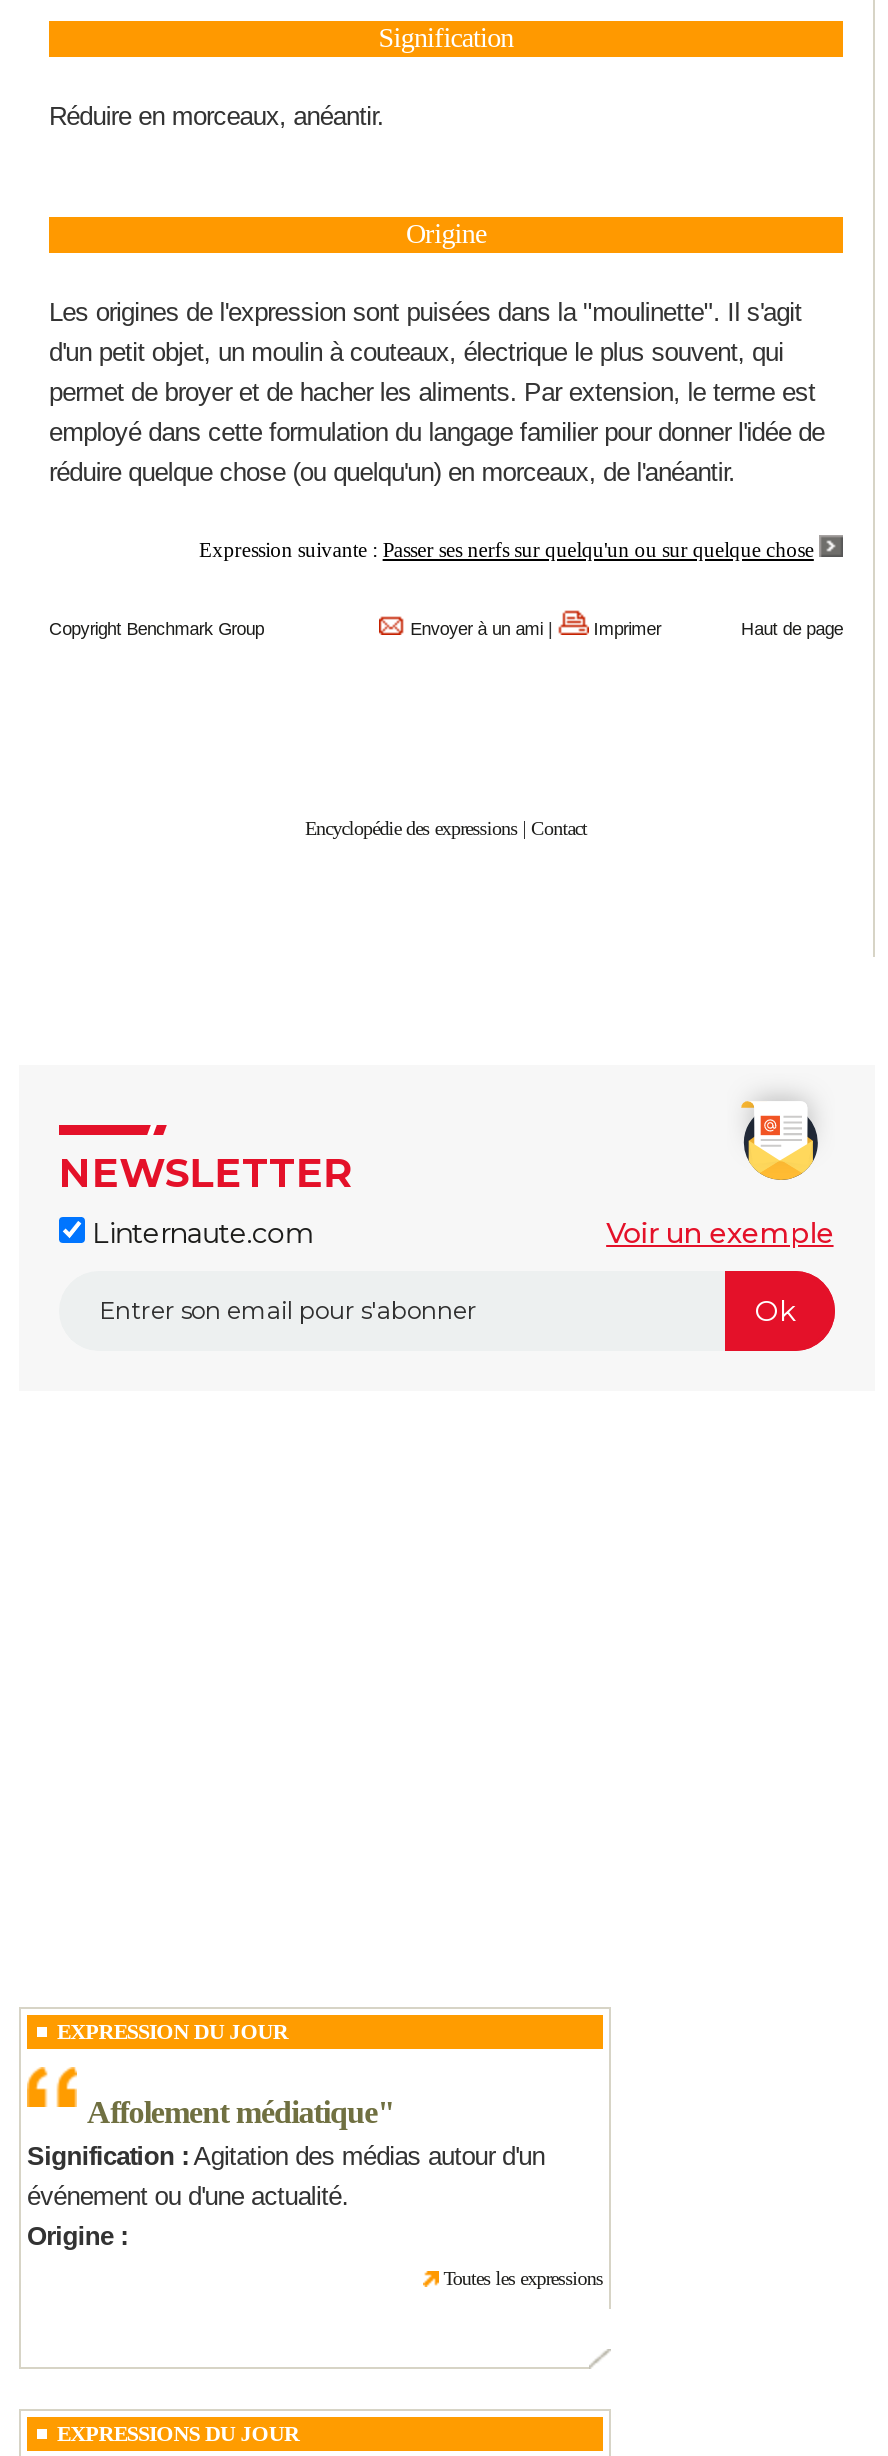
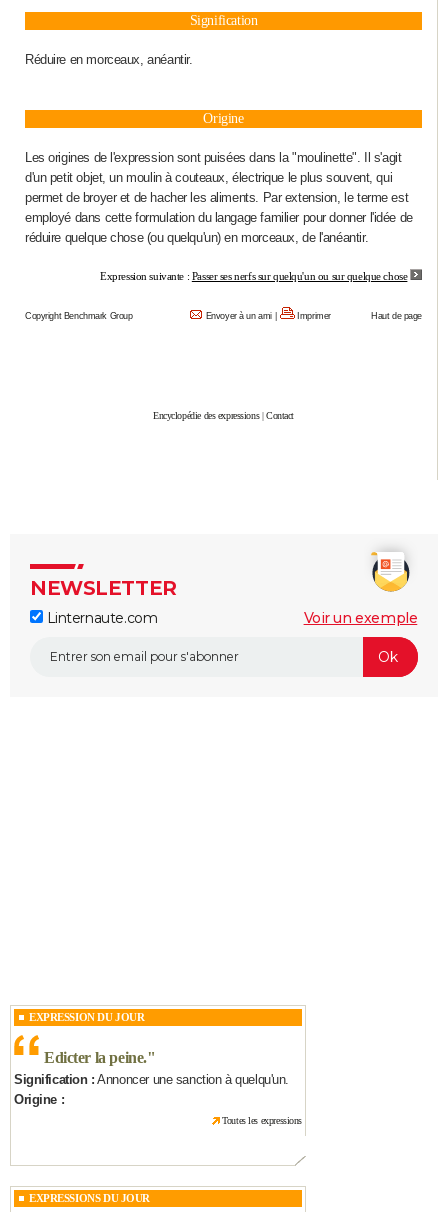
- Affolement médiatique"
- Signification : Agitation des médias autour d'un
- événement ou d'une actualité.
+ Edicter la peine. "
+ Signification : Annoncer une sanction à quelqu'un.
